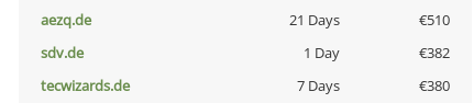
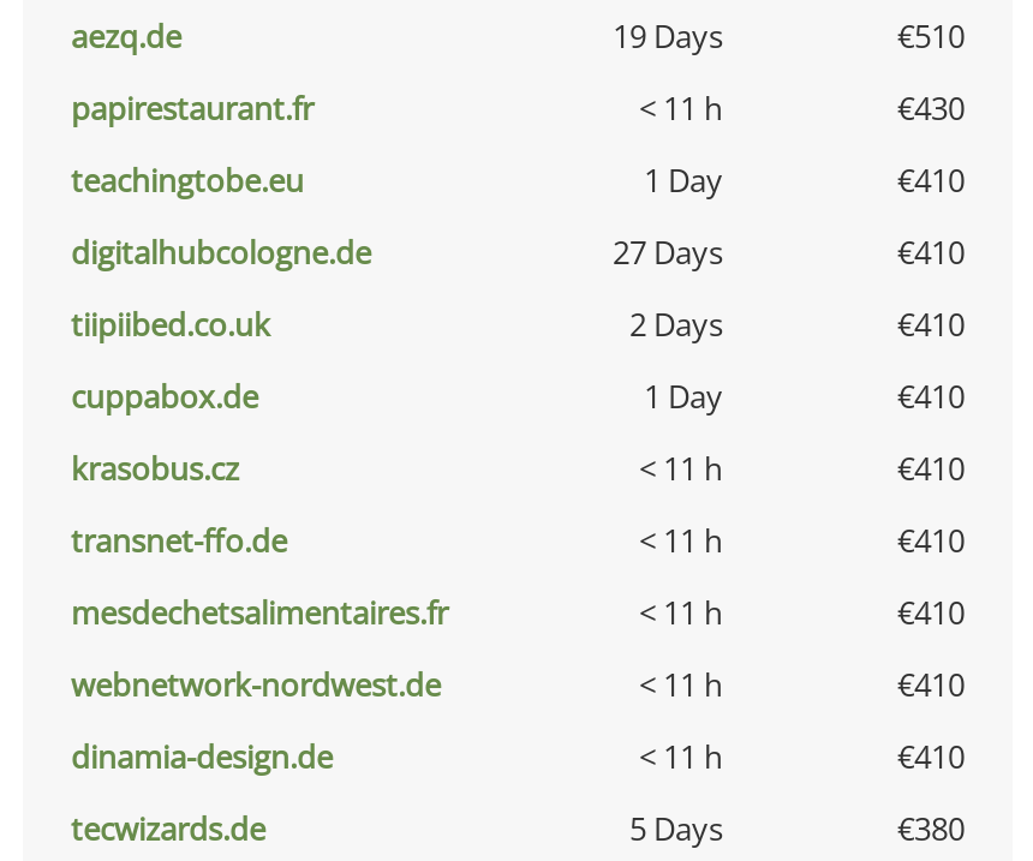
- 21 Days
+ 19 Days

- sdv.de
+ papirestaurant.fr
+ < 11 h
+ €430
+ teachingtobe.eu

- €382
+ €410
+ digitalhubcologne.de
+ 27 Days
+ €410
+ tiipiibed.co.uk
+ 2 Days
+ €410
+ cuppabox.de
+ 1 Day
+ €410
+ krasobus.cz
+ < 11 h
+ €410
+ transnet-ffo.de
+ < 11 h
+ €410
+ mesdechetsalimentaires.fr
+ < 11 h
+ €410
+ webnetwork-nordwest.de
+ < 11 h
+ €410
+ dinamia-design.de
+ < 11 h
+ €410

- 7 Days
+ 5 Days
